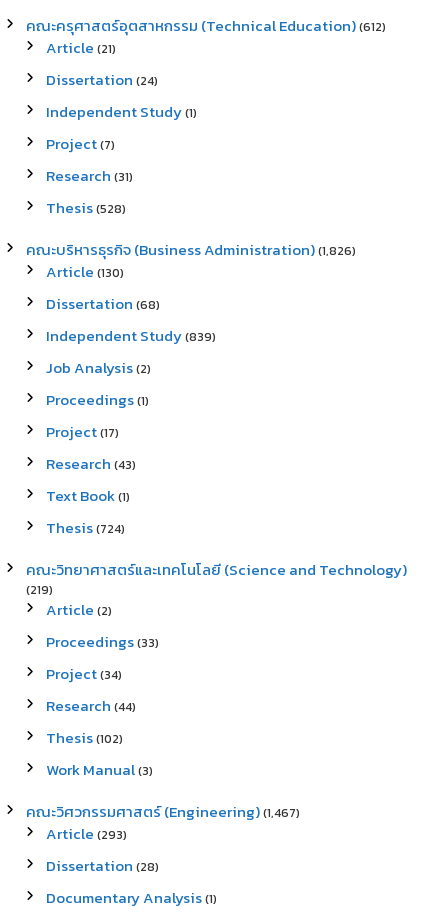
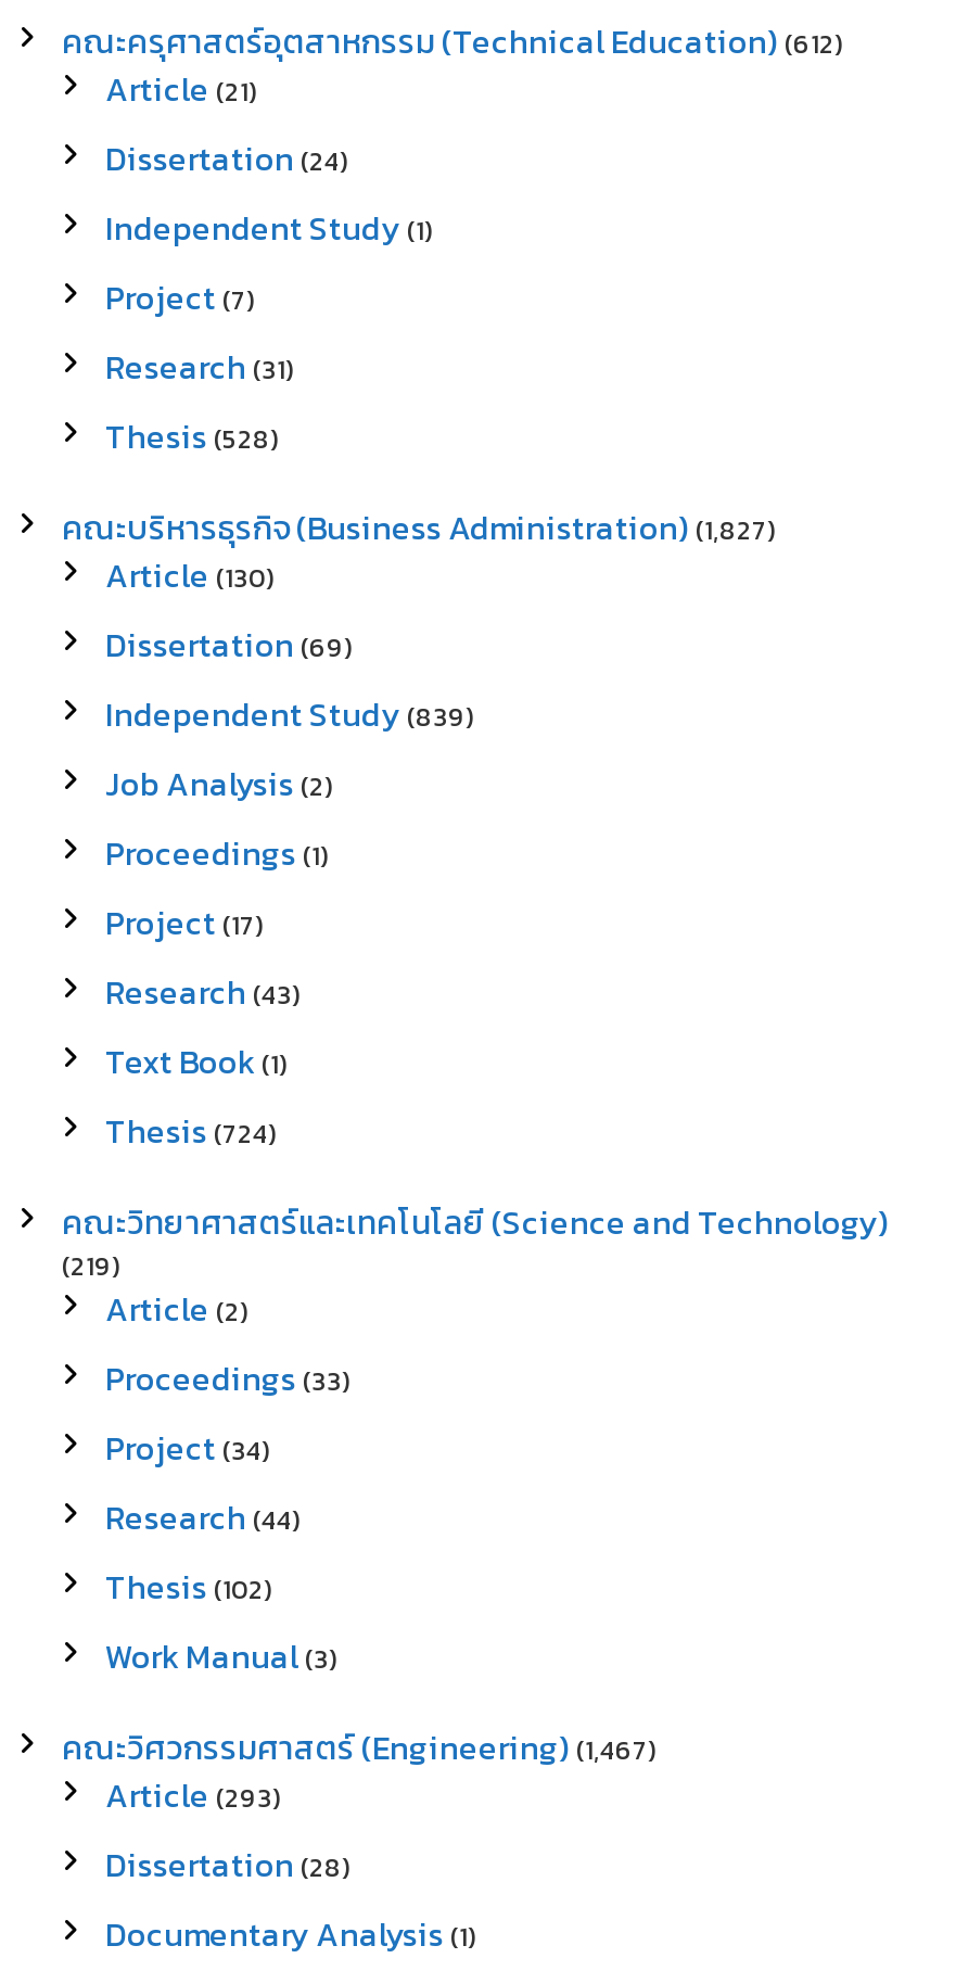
- คณะบริหารธุรกิจ (Business Administration) (1,826)
+ คณะบริหารธุรกิจ (Business Administration) (1,827)

- Dissertation (68)
+ Dissertation (69)
